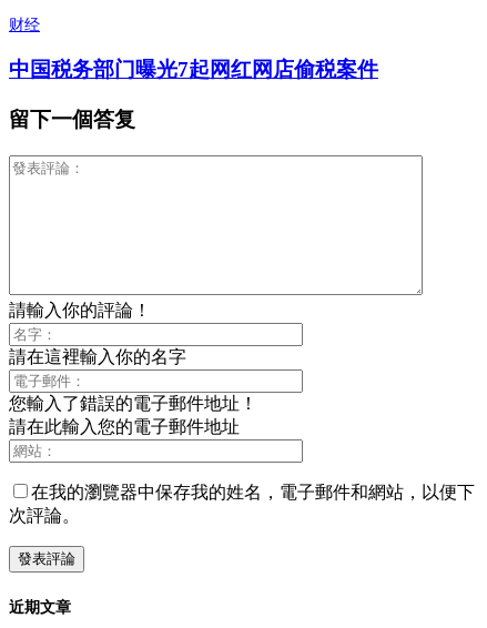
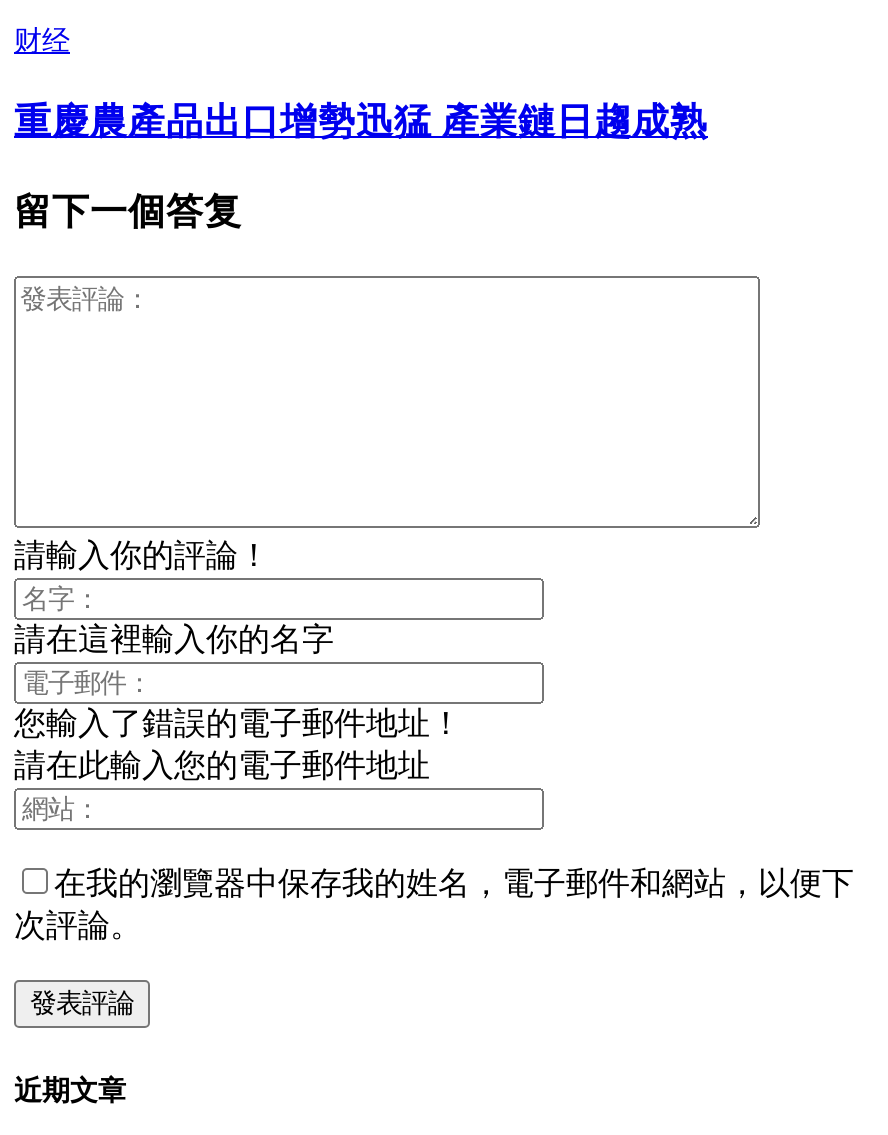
- 中国税务部门曝光7起网红网店偷税案件
+ 重慶農產品出口增勢迅猛 產業鏈日趨成熟
